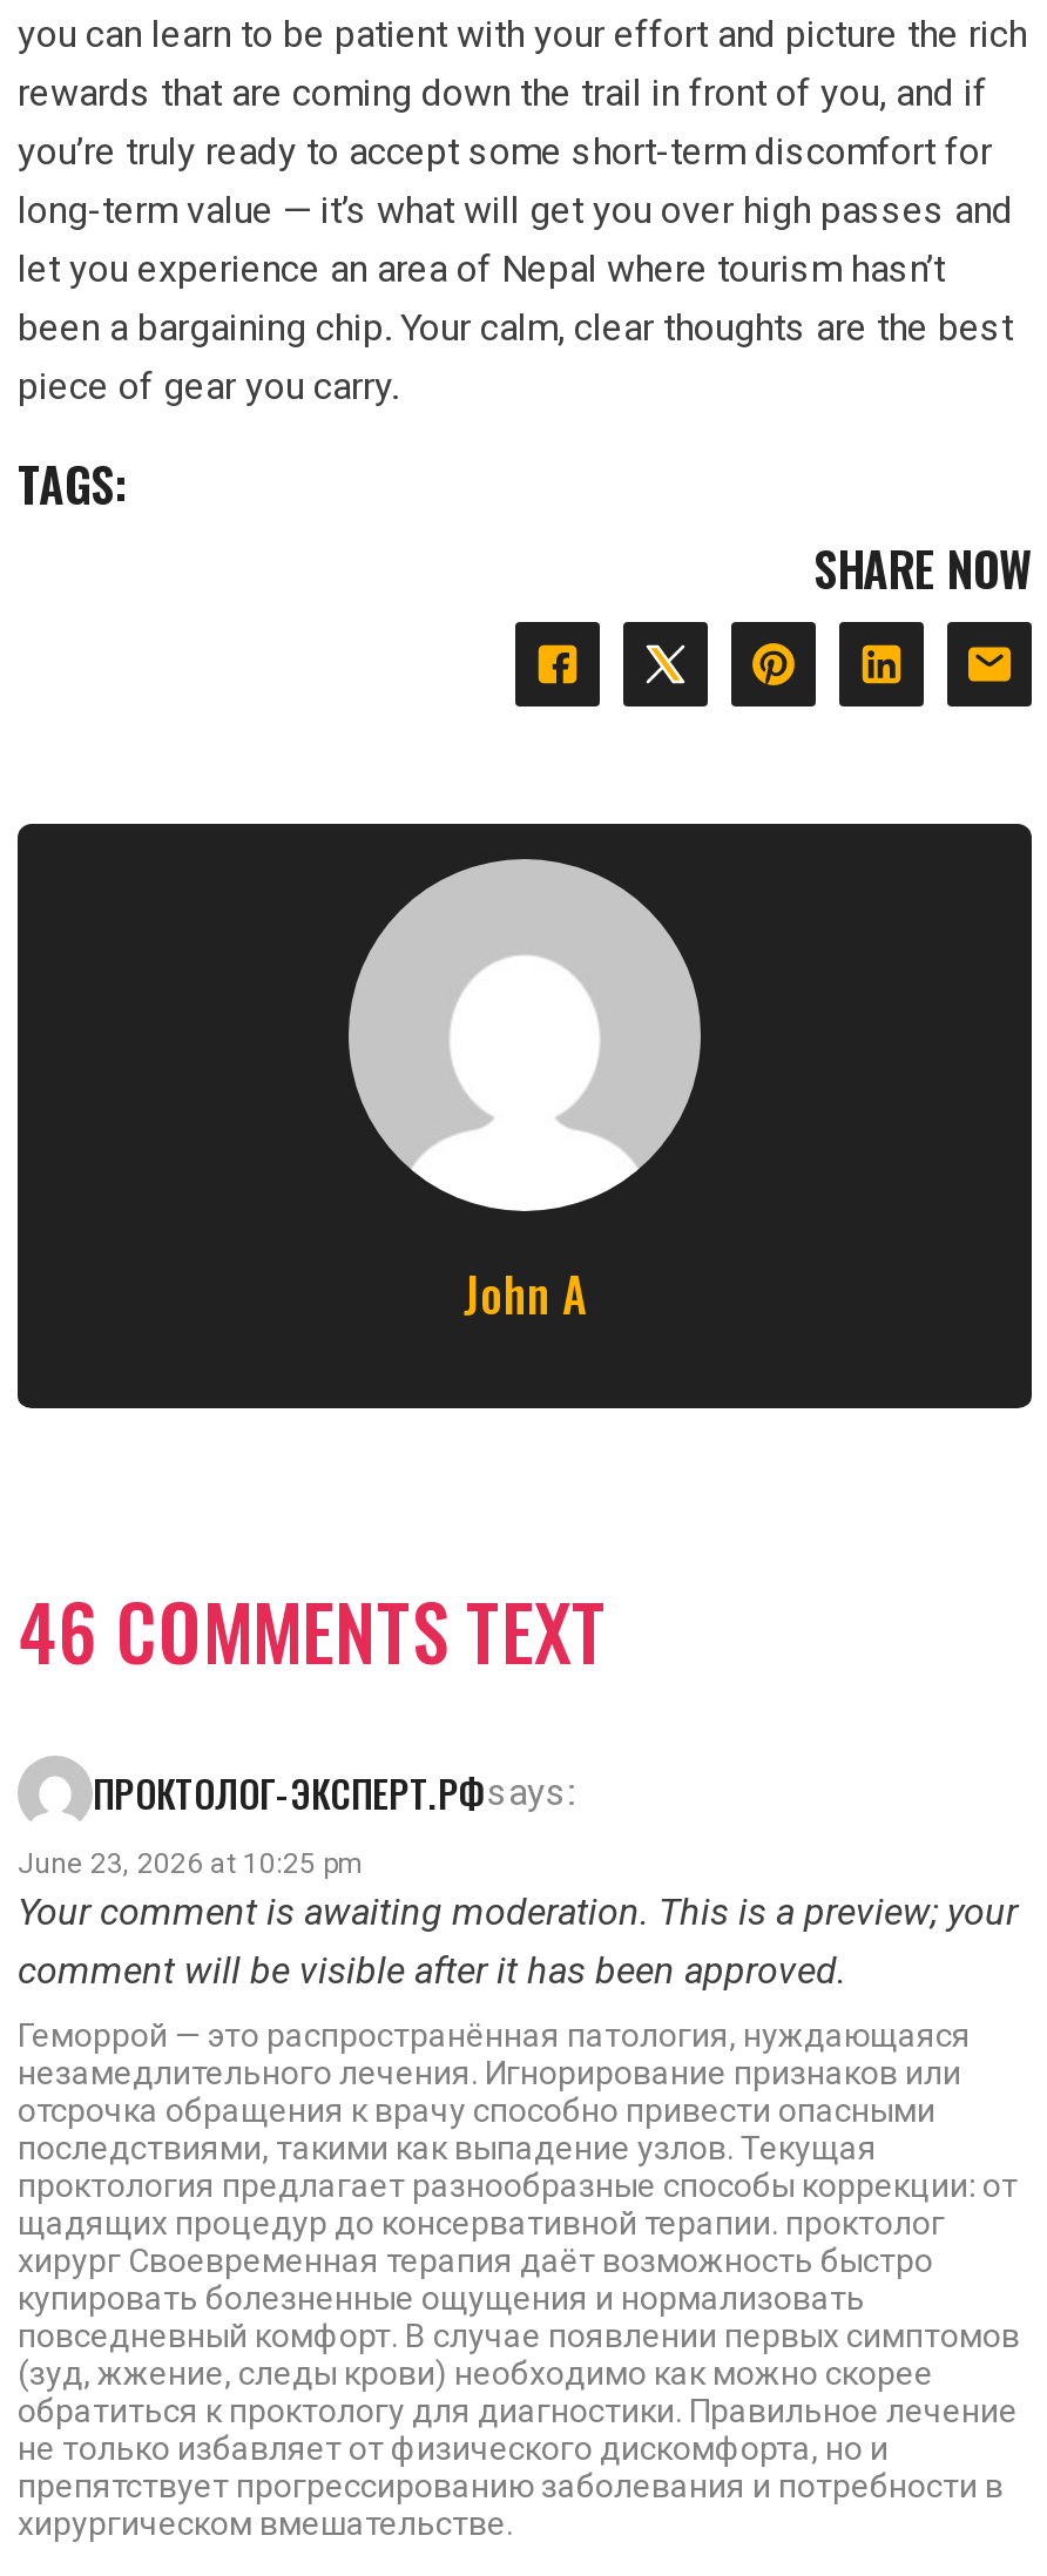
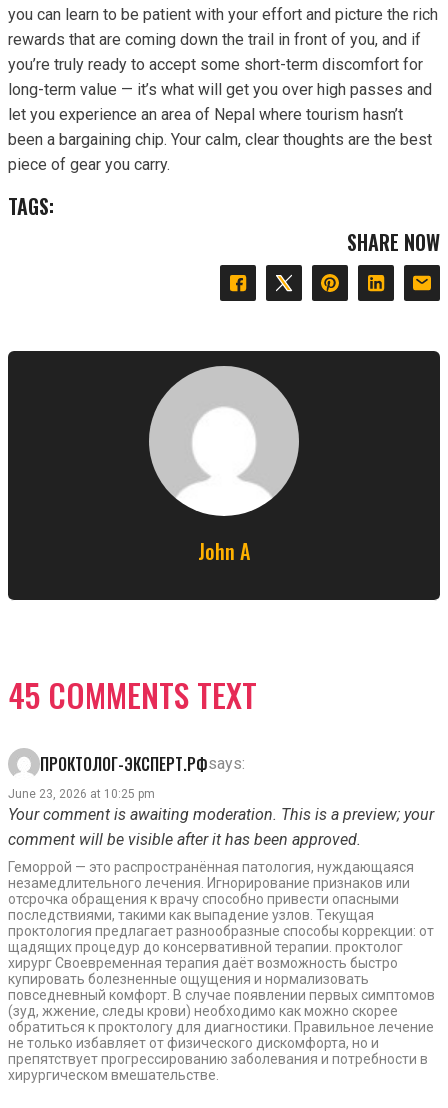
- 46 COMMENTS TEXT
+ 45 COMMENTS TEXT
